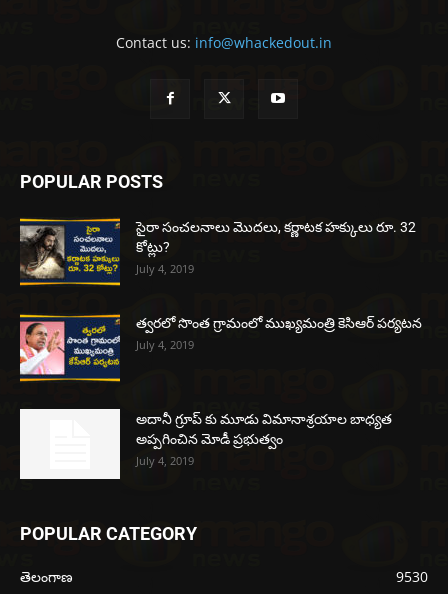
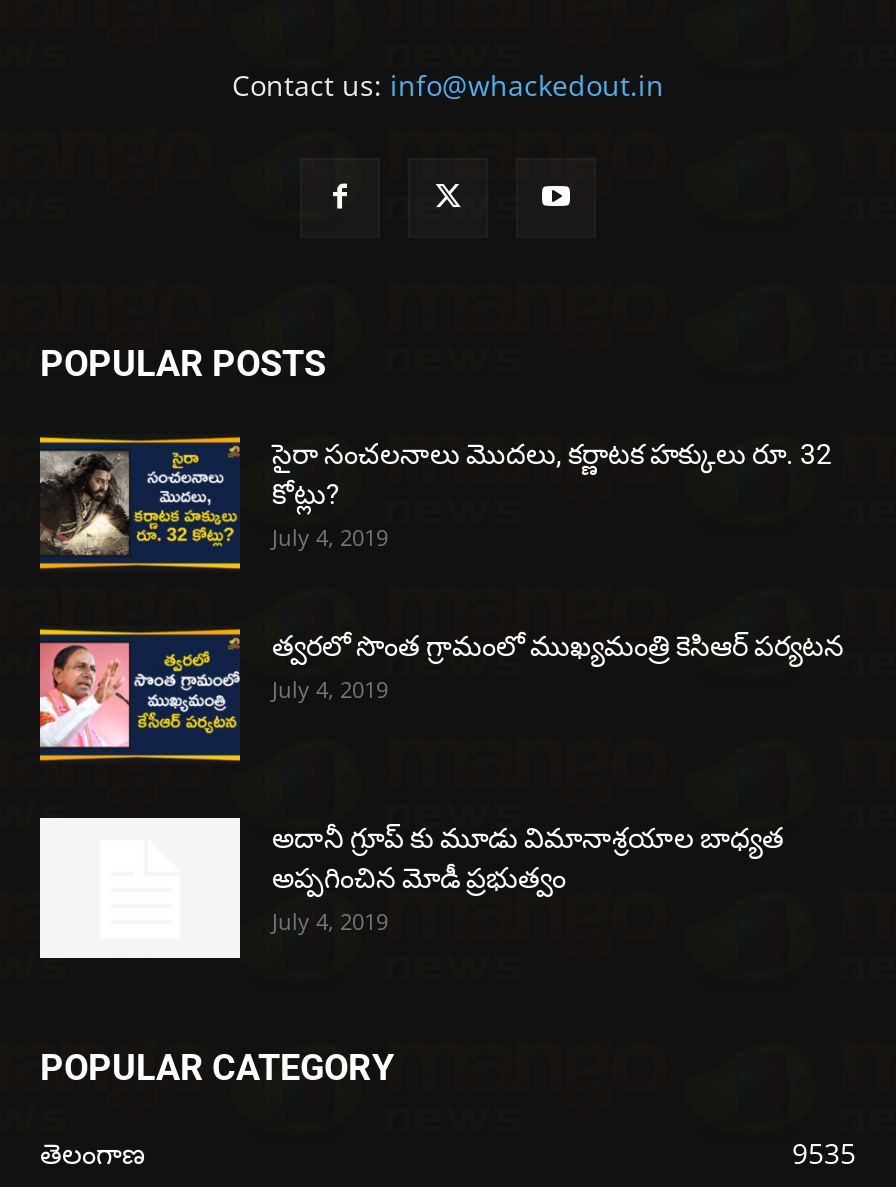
- 9530
+ 9535
